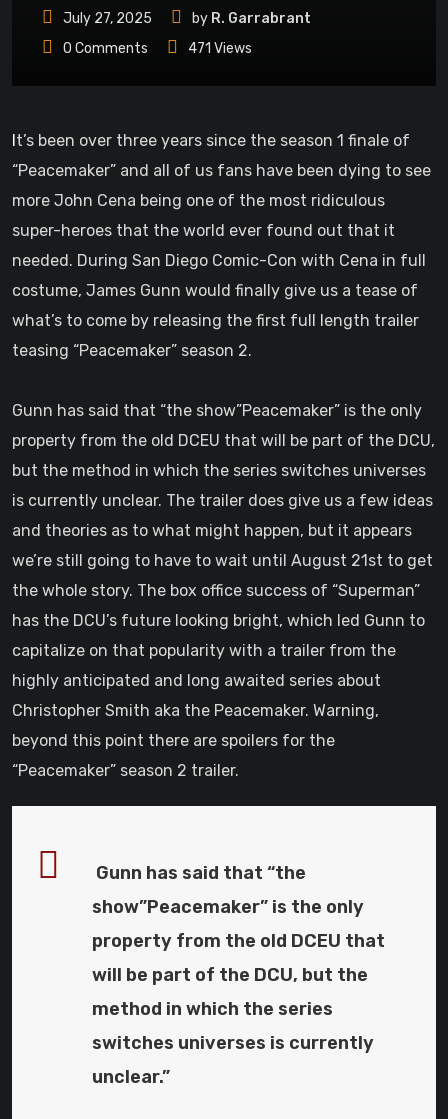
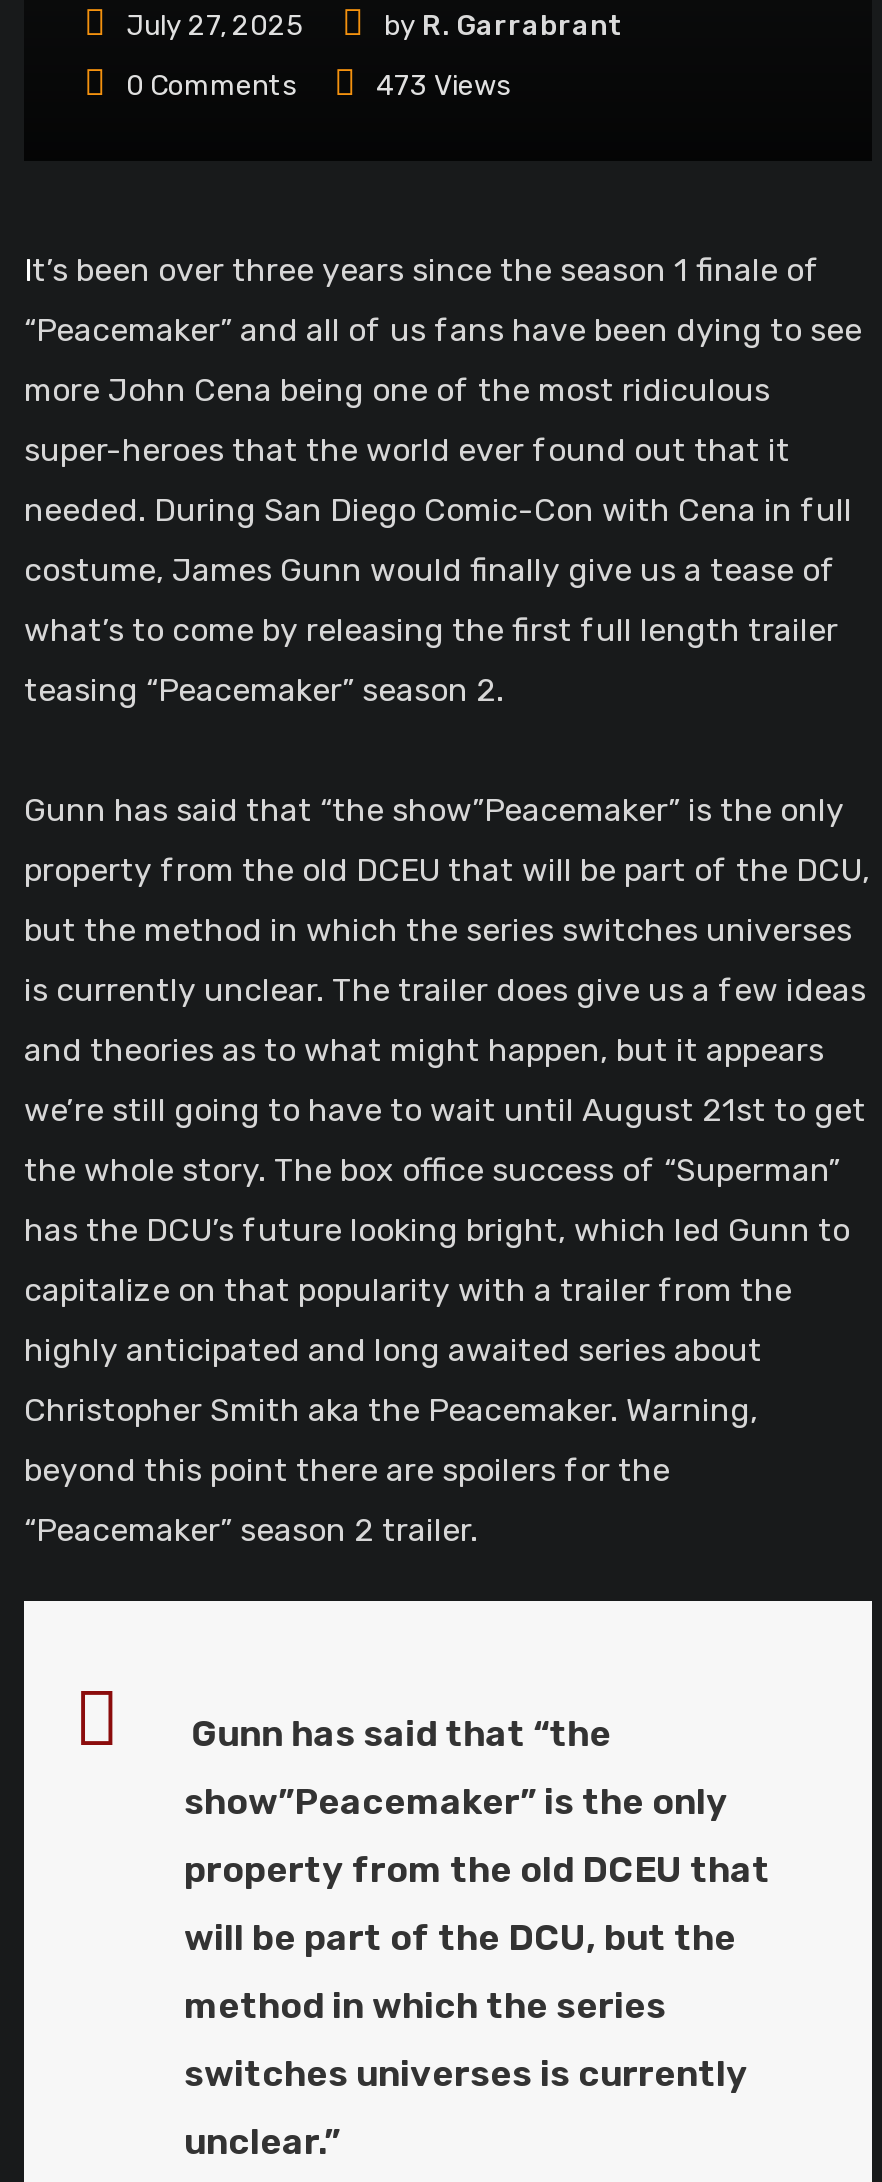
- 471 Views
+ 473 Views
